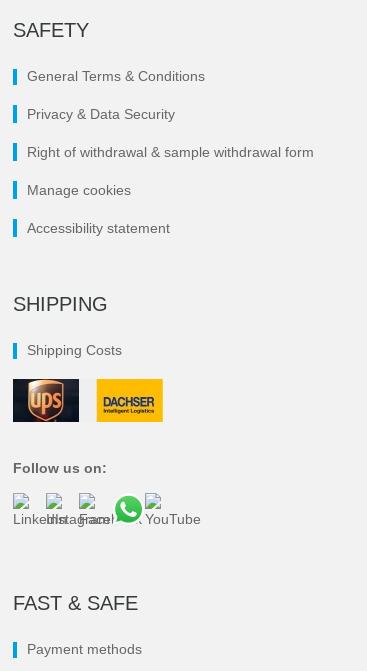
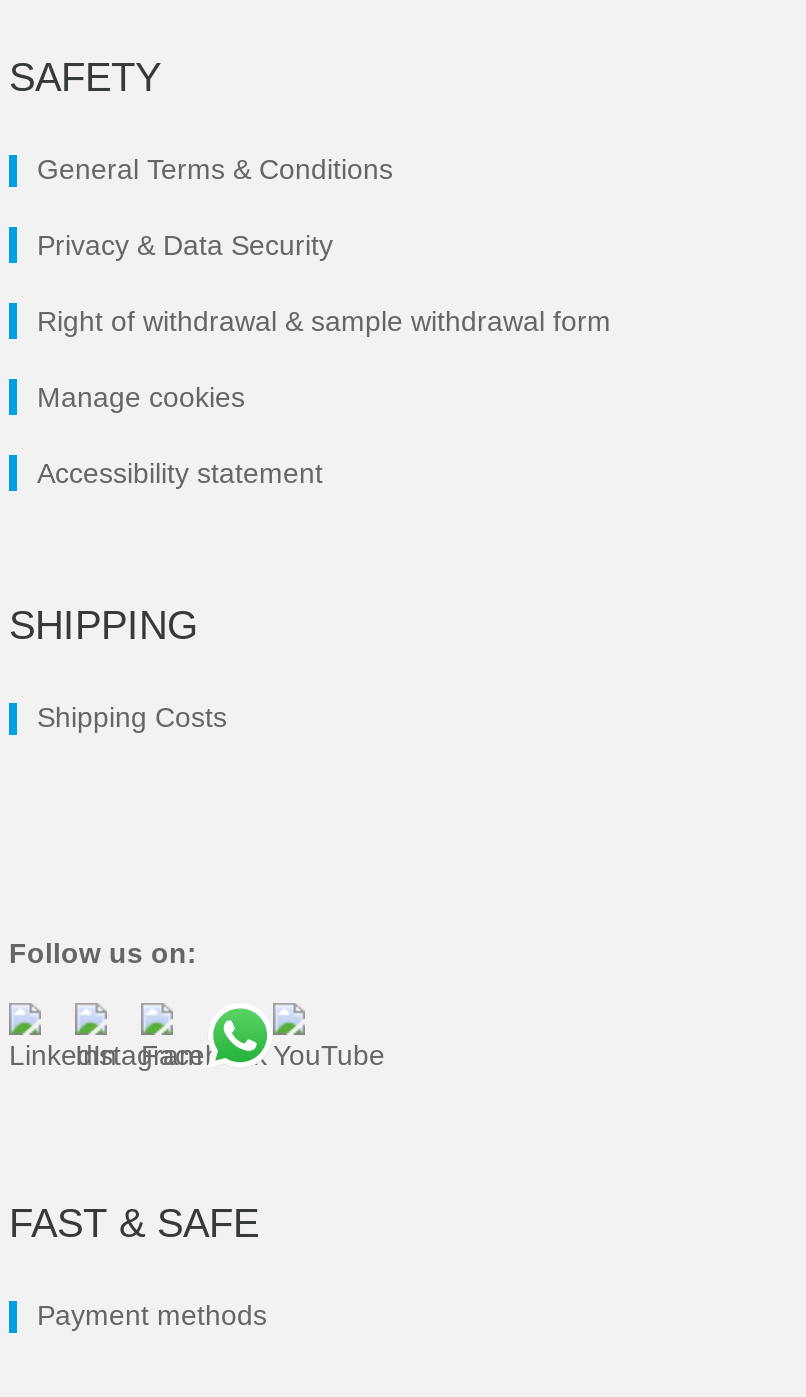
- [image]

- [image]
